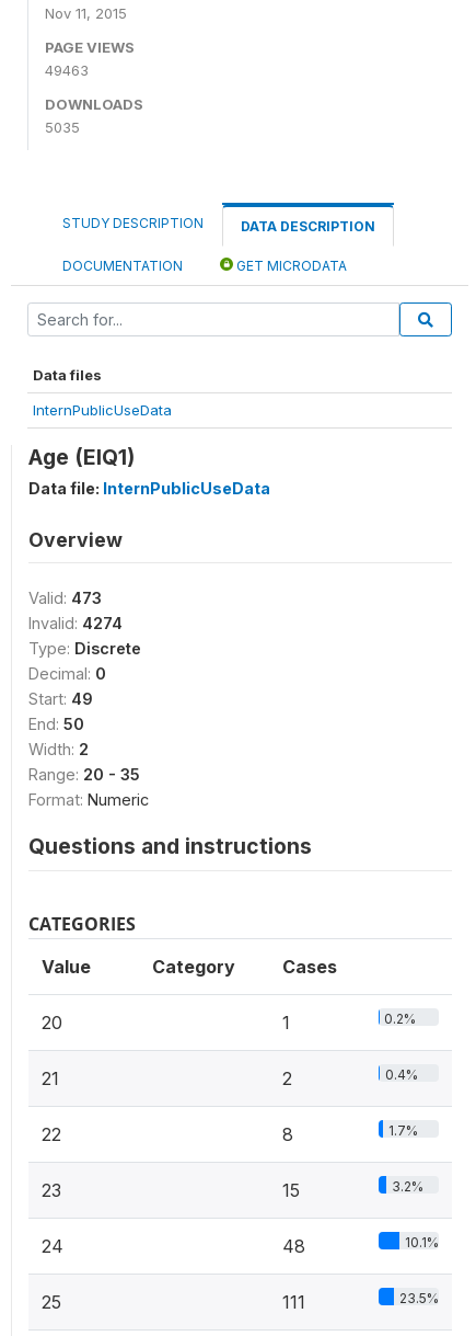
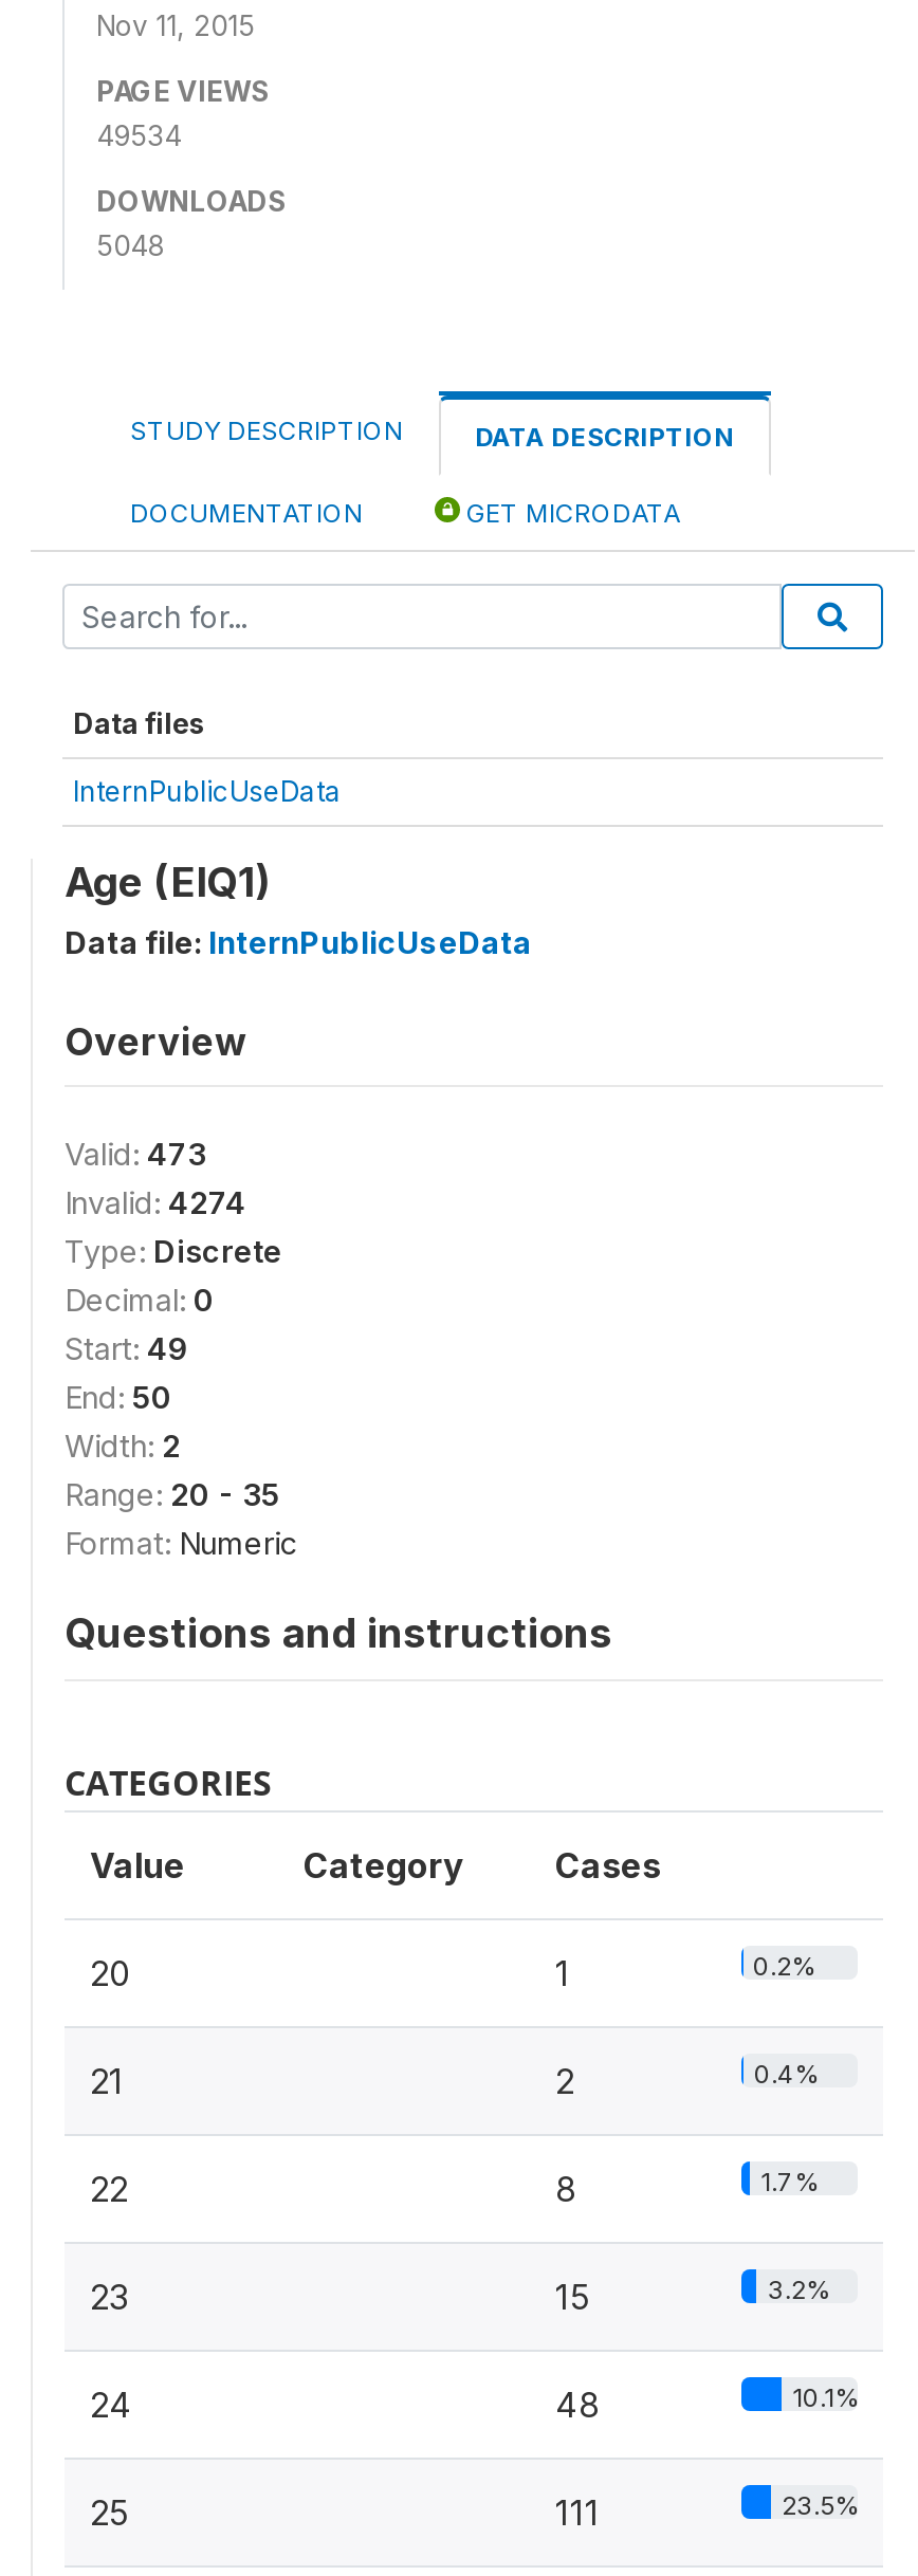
- 49463
+ 49534

- 5035
+ 5048
